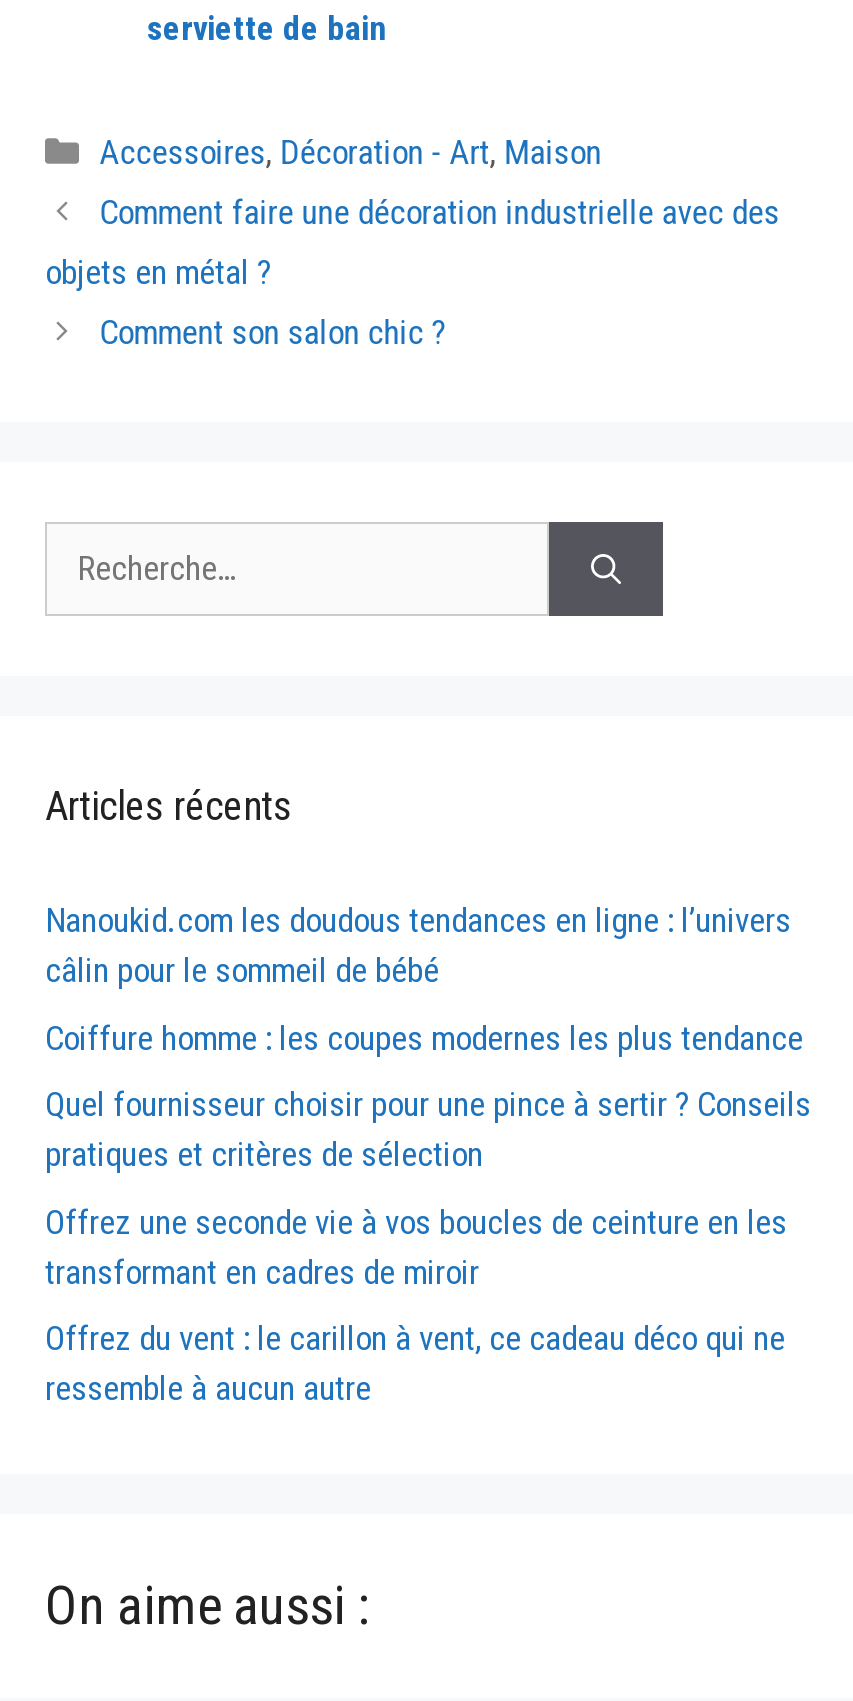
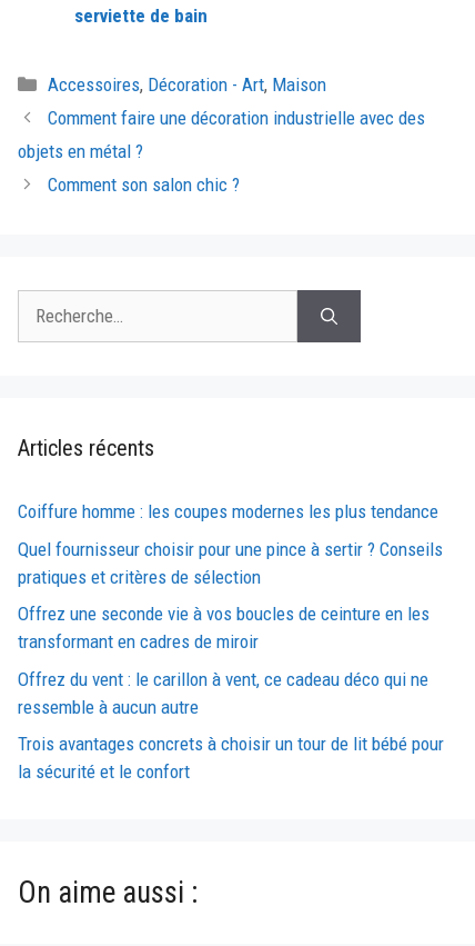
- Nanoukid.com les doudous tendances en ligne : l’univers
- câlin pour le sommeil de bébé

moved up: Coiffure homme : les coupes modernes les plus tendance | Quel fournisseur choisir pour une pince à sertir ? Conseils | pratiques et critères de sélection | Offrez une seconde vie à vos boucles de ceinture en les | transformant en cadres de miroir | Offrez du vent : le carillon à vent, ce cadeau déco qui ne | ressemble à aucun autre

+ Trois avantages concrets à choisir un tour de lit bébé pour
+ la sécurité et le confort
